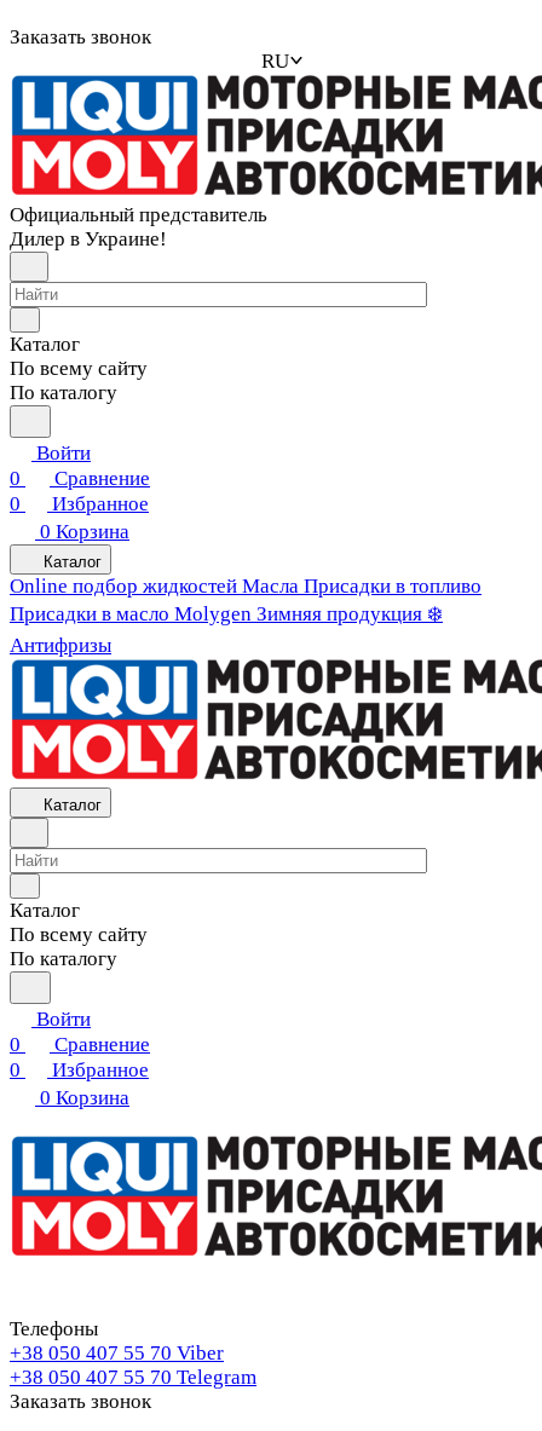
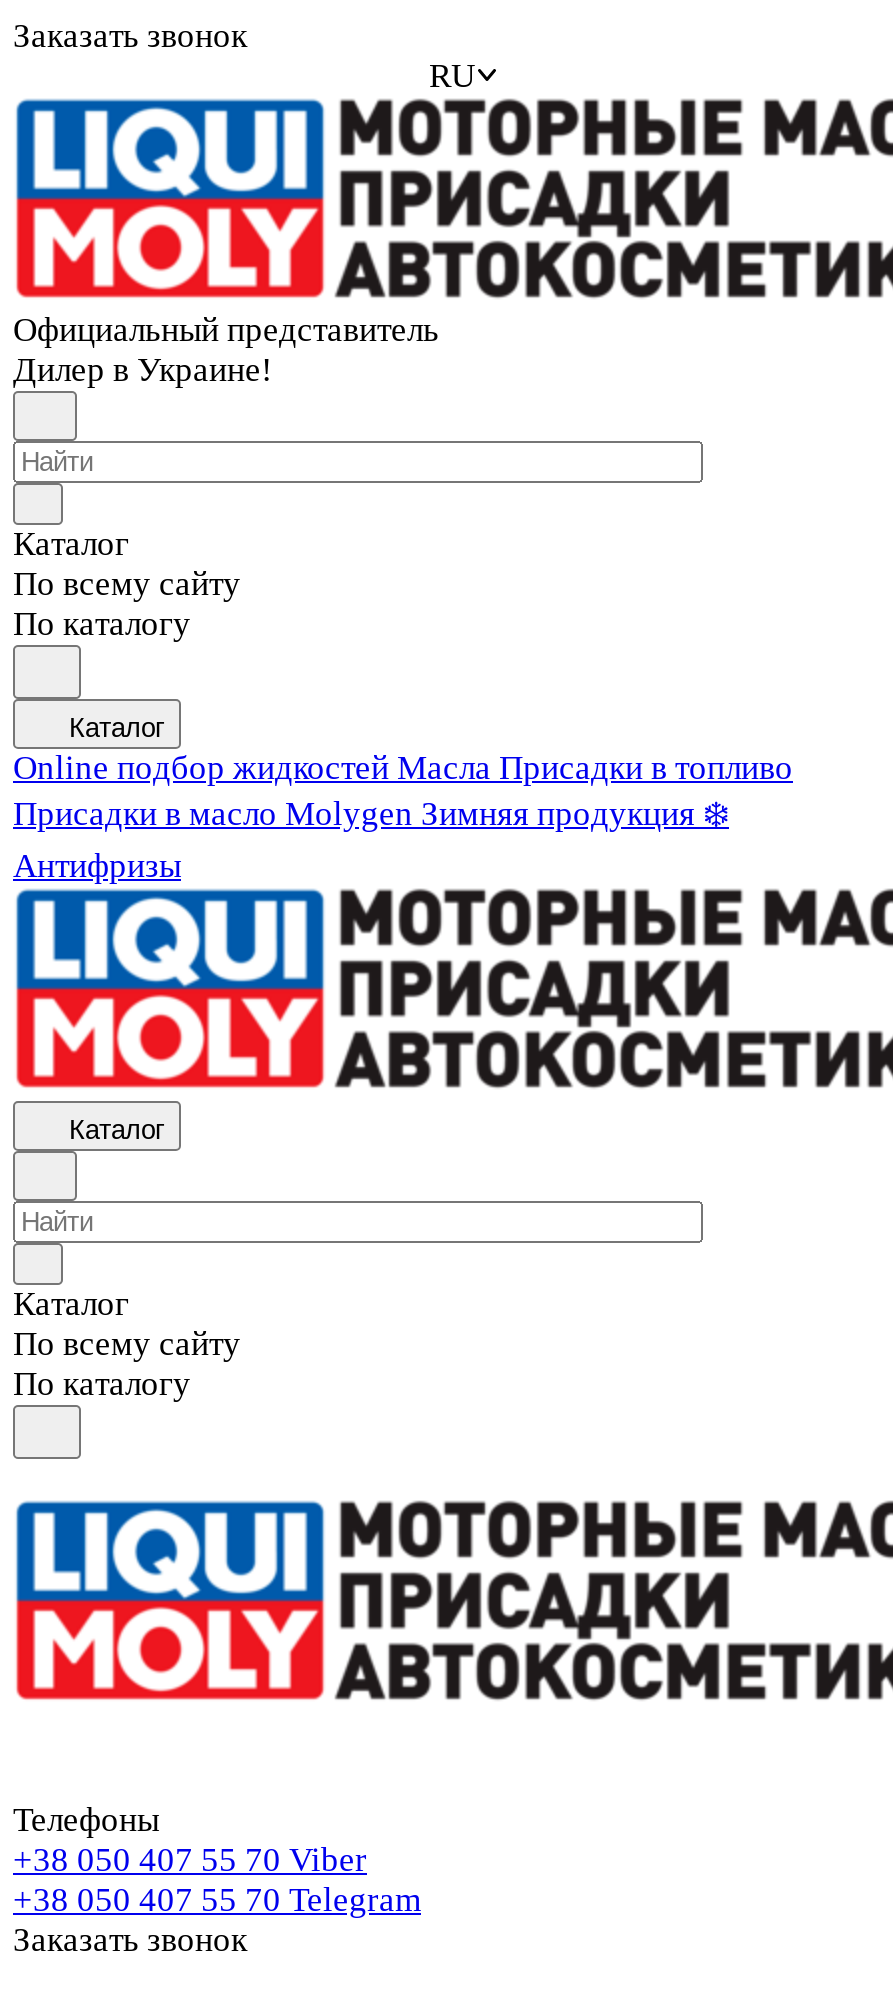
- Войти
- 0
- Сравнение
- 0
- Избранное
- 0 Корзина

- Войти
- 0
- Сравнение
- 0
- Избранное
- 0 Корзина
